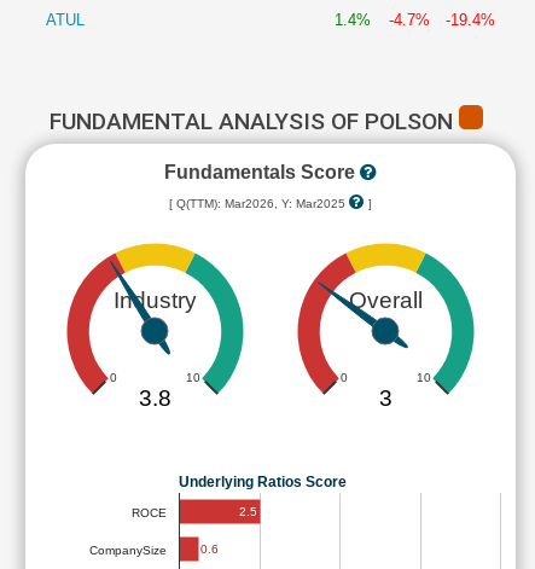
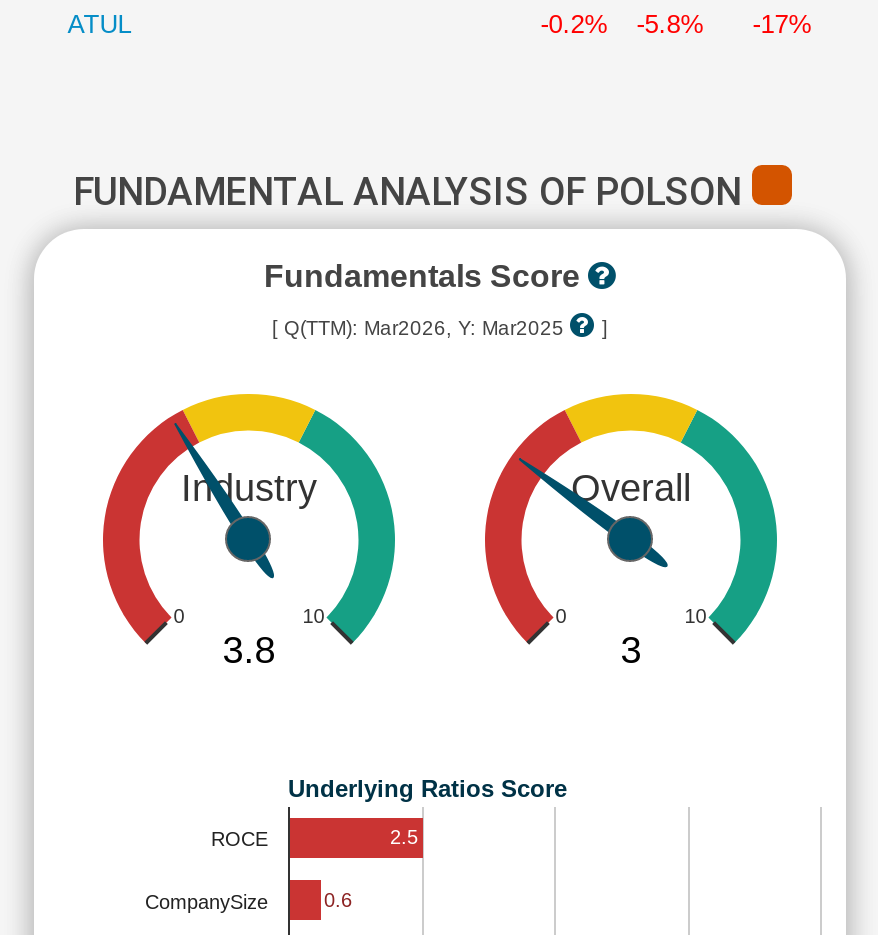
- 1.4%
+ -0.2%

- -4.7%
+ -5.8%

- -19.4%
+ -17%
